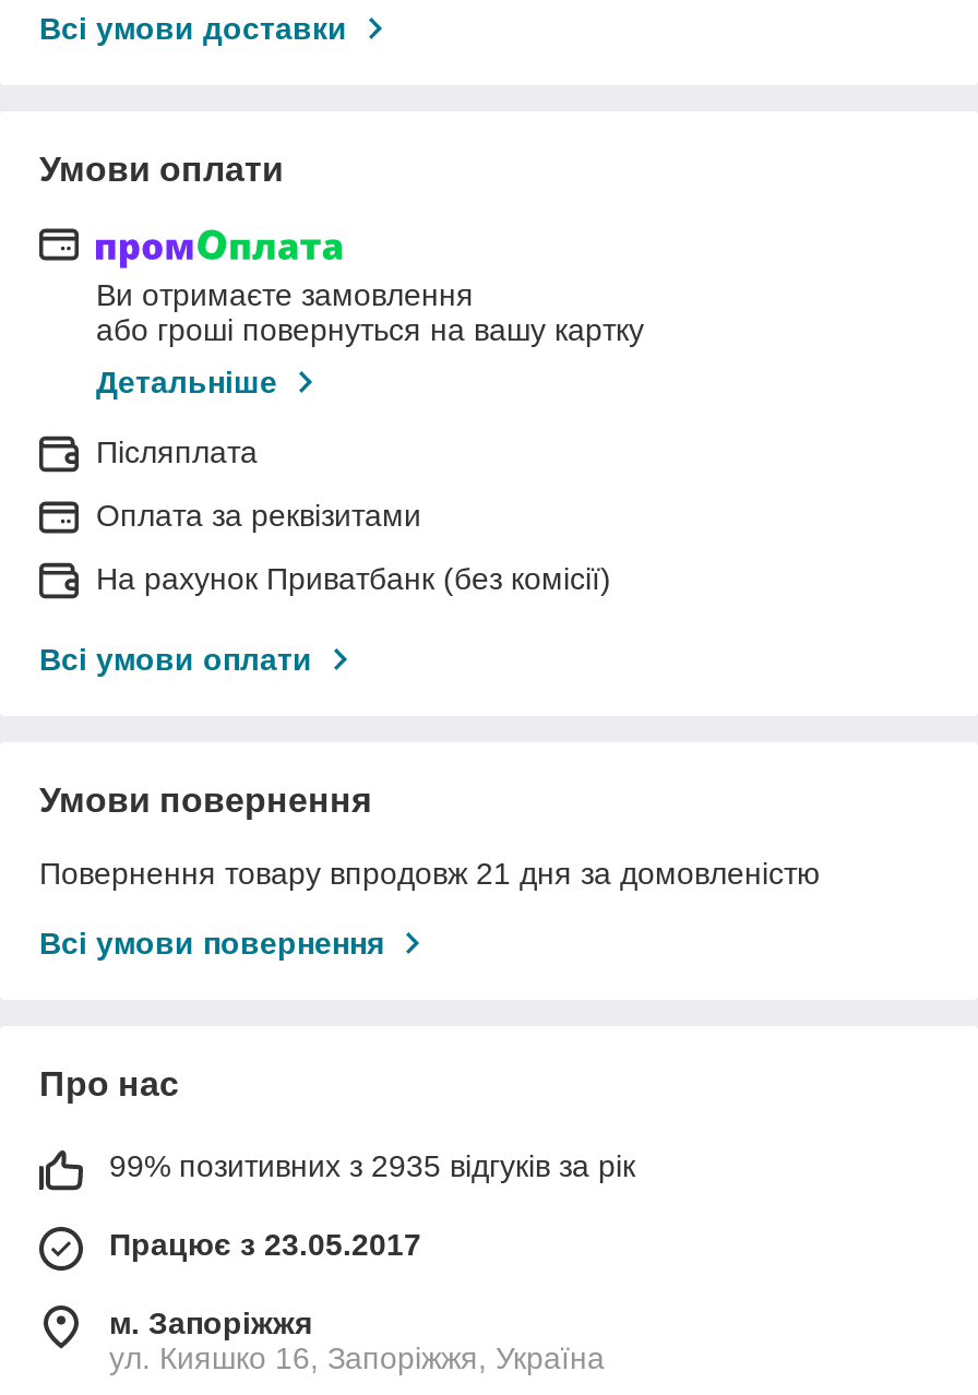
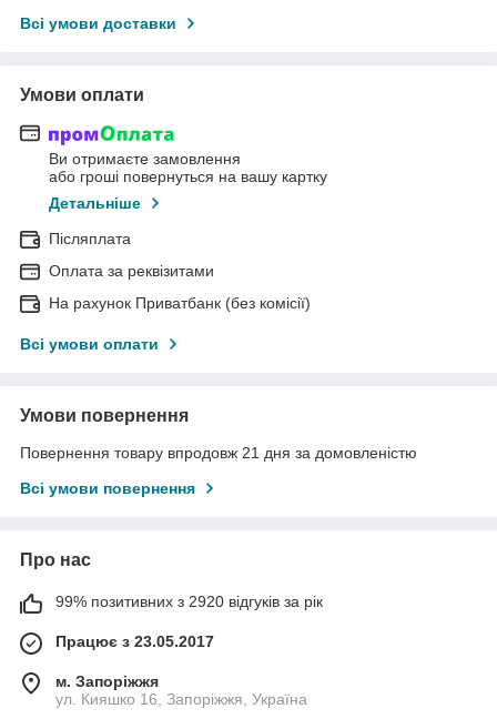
- 99% позитивних з 2935 відгуків за рік
+ 99% позитивних з 2920 відгуків за рік
